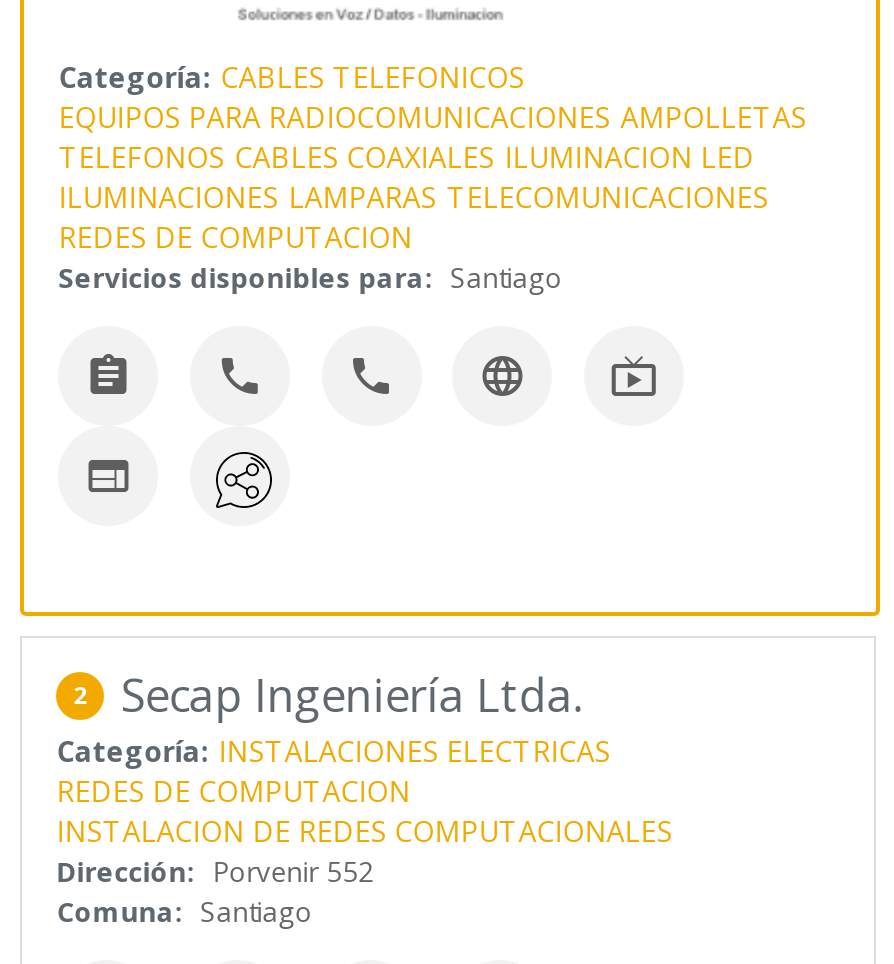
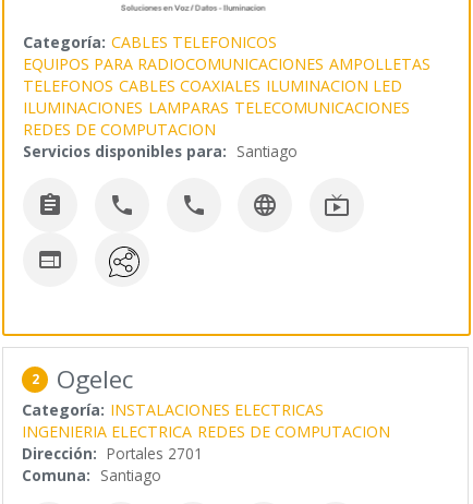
- Secap Ingeniería Ltda.
+ Ogelec

- REDES DE COMPUTACION
- INSTALACION DE REDES COMPUTACIONALES
- Dirección: Porvenir 552
+ INGENIERIA ELECTRICA REDES DE COMPUTACION
+ Dirección: Portales 2701
